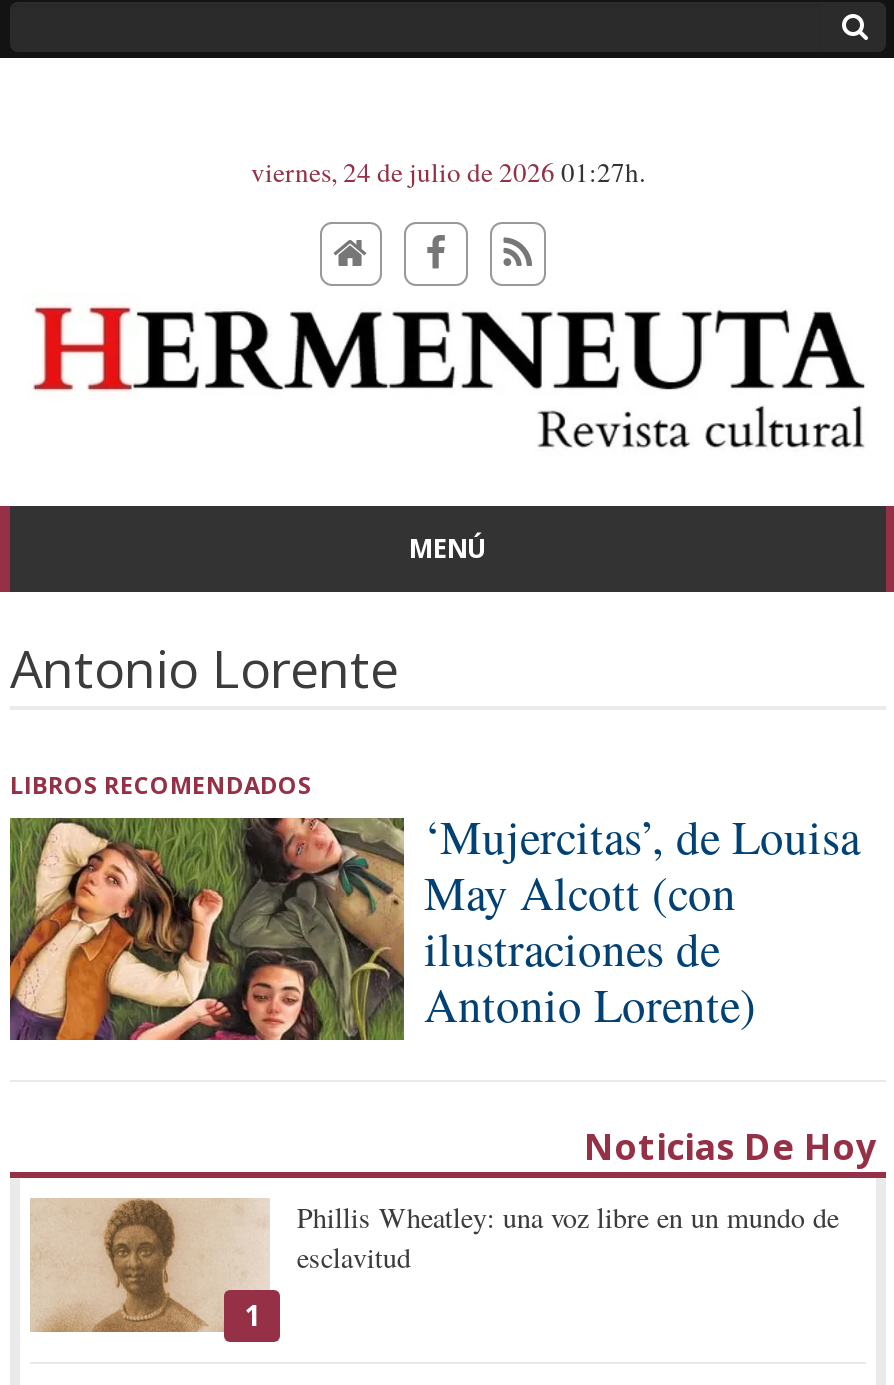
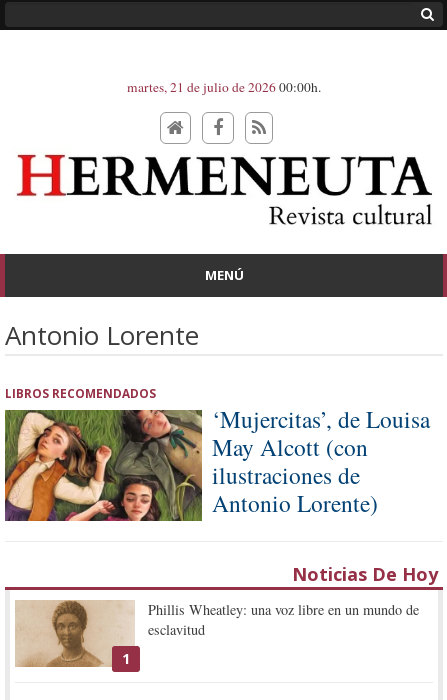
- viernes, 24 de julio de 2026 01:27h.
+ martes, 21 de julio de 2026 00:00h.
